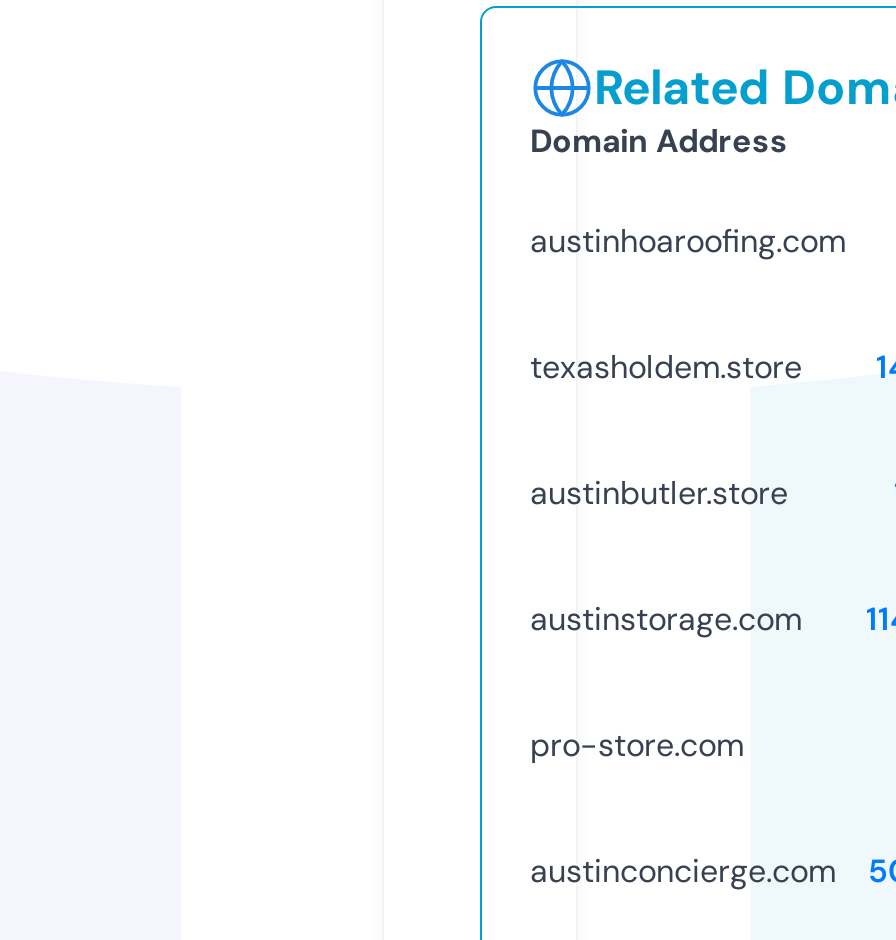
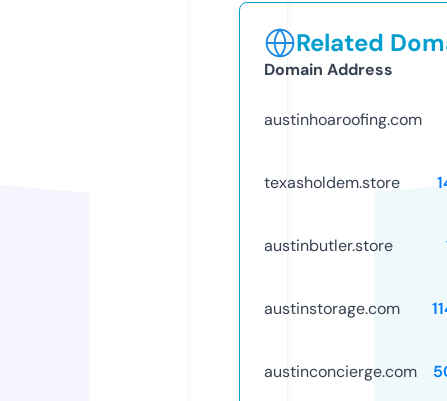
- pro-store.com
